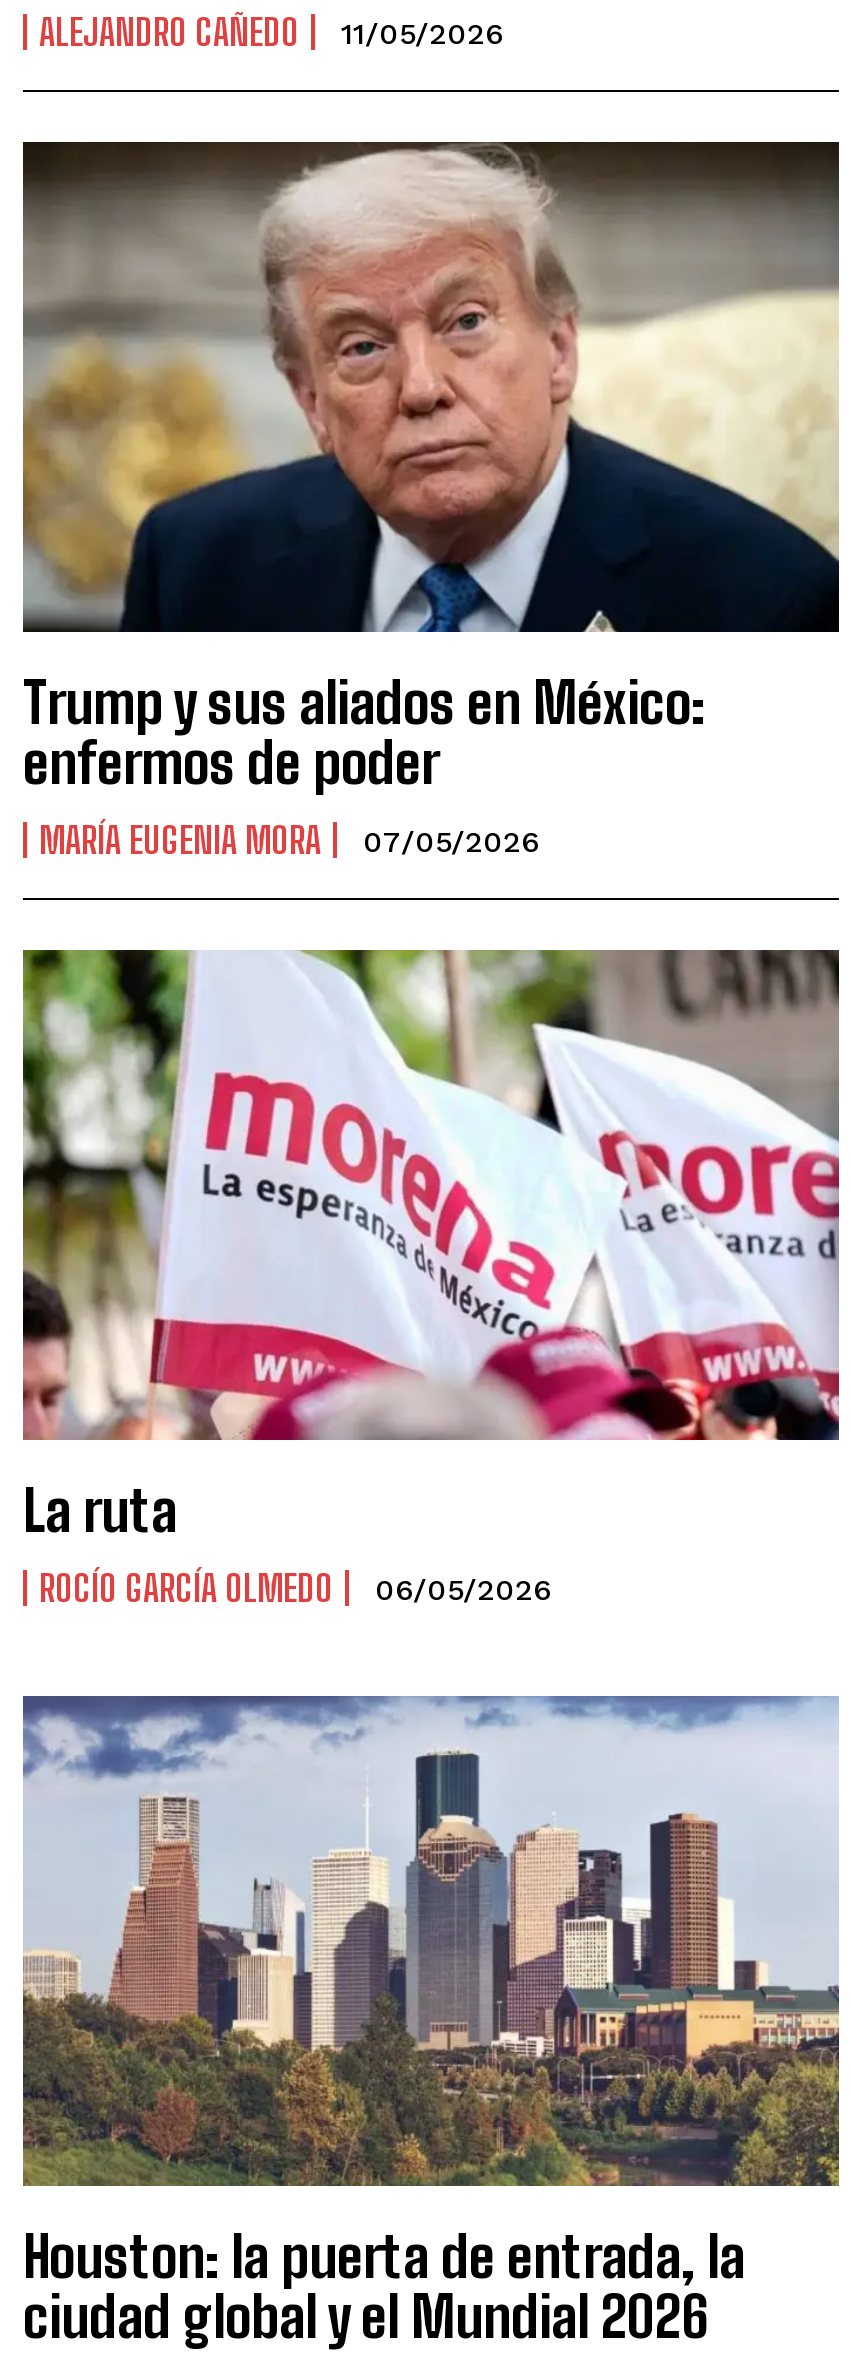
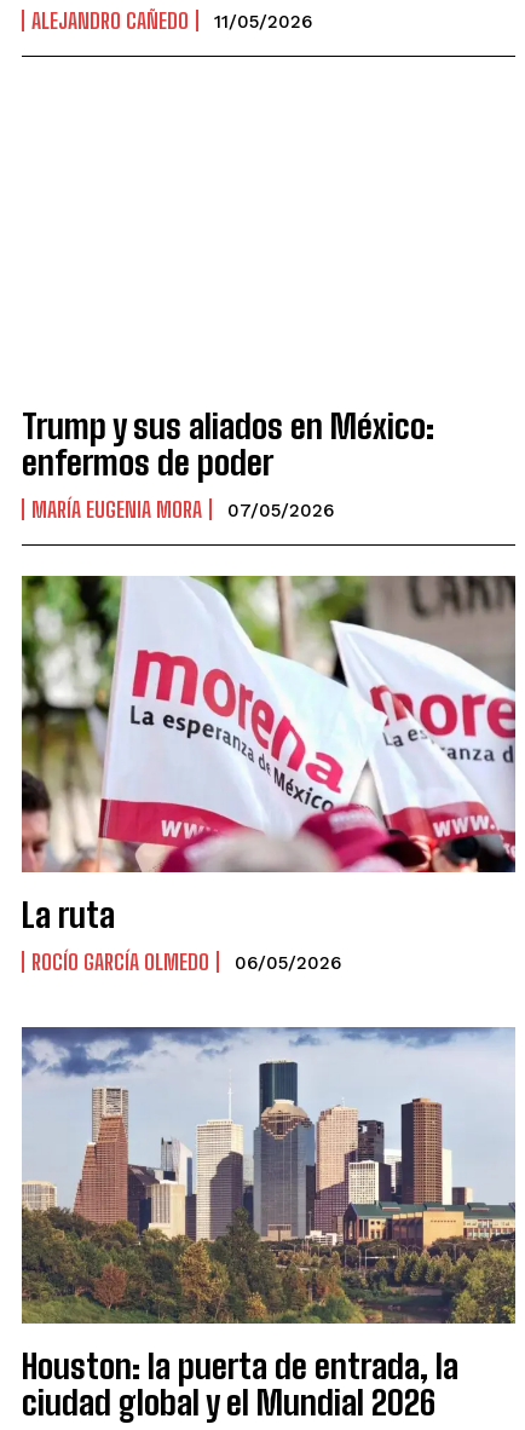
- [image]
